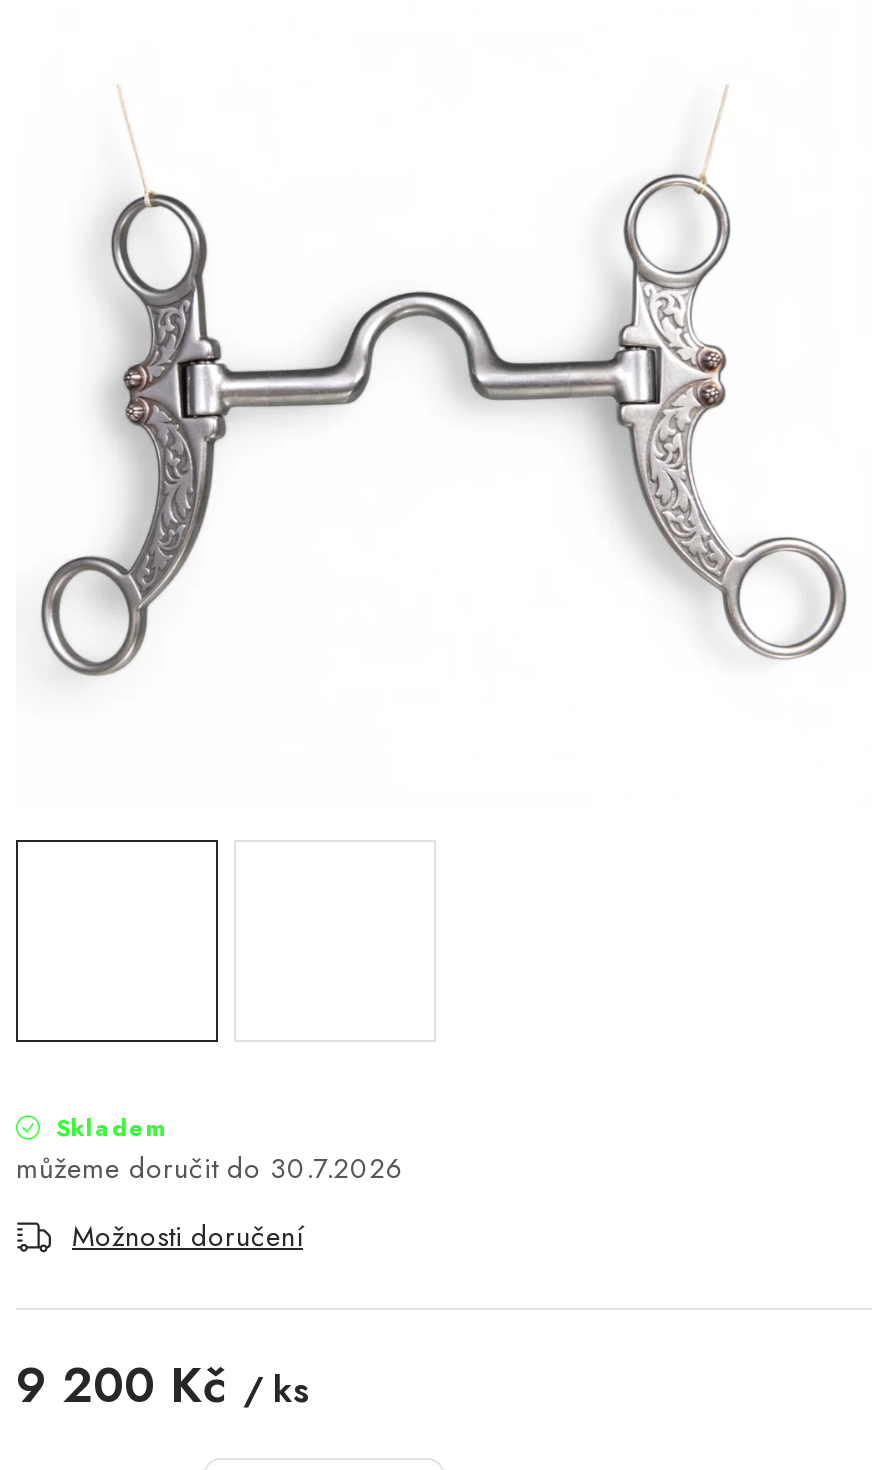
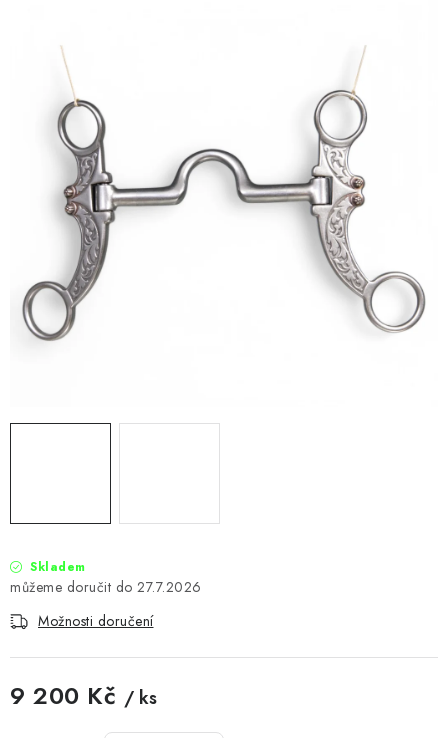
- 30.7.2026
+ 27.7.2026
